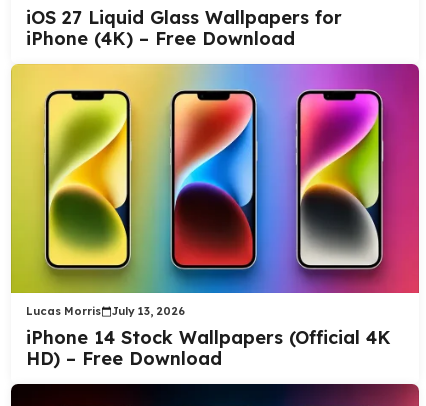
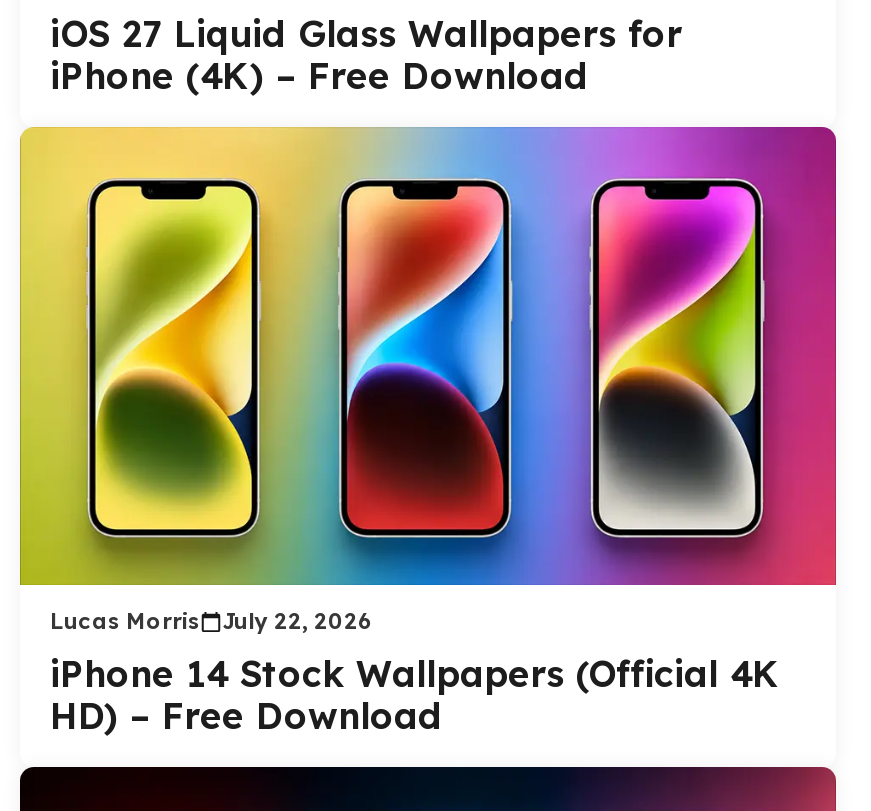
- Lucas Morris July 13, 2026
+ Lucas Morris July 22, 2026
